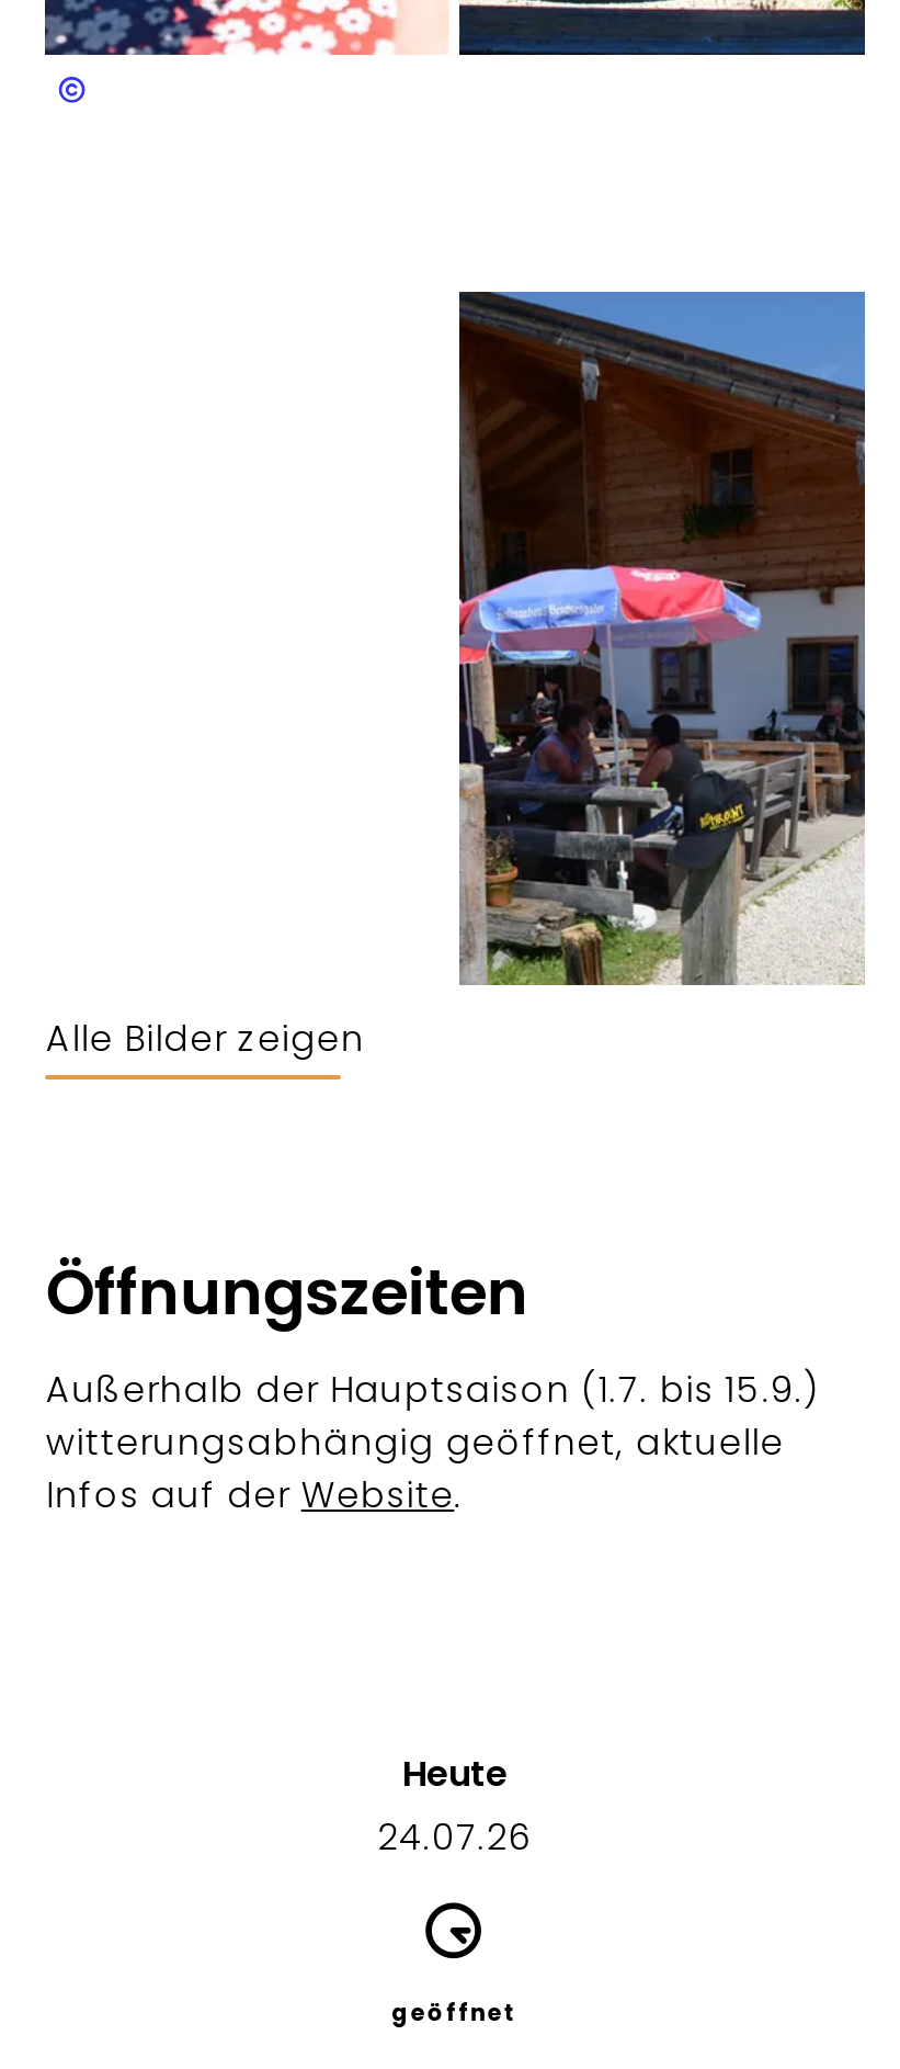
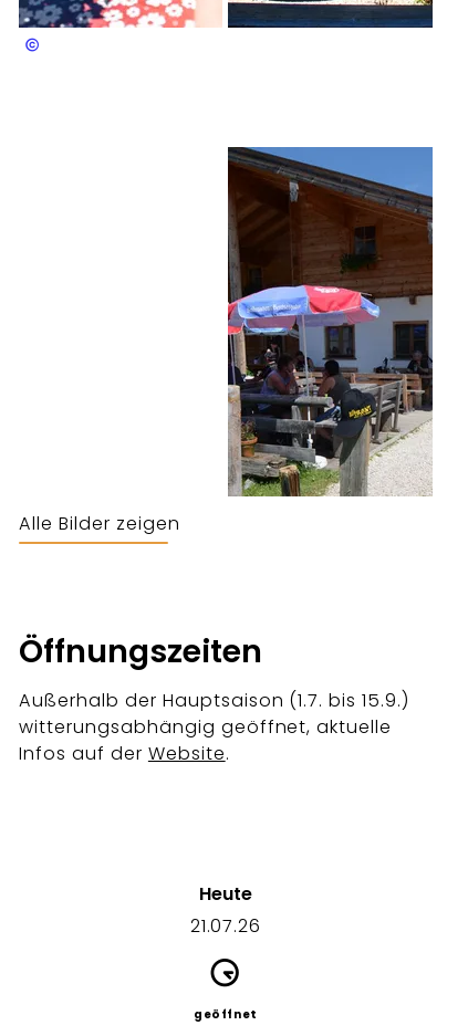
- 24.07.26
+ 21.07.26
